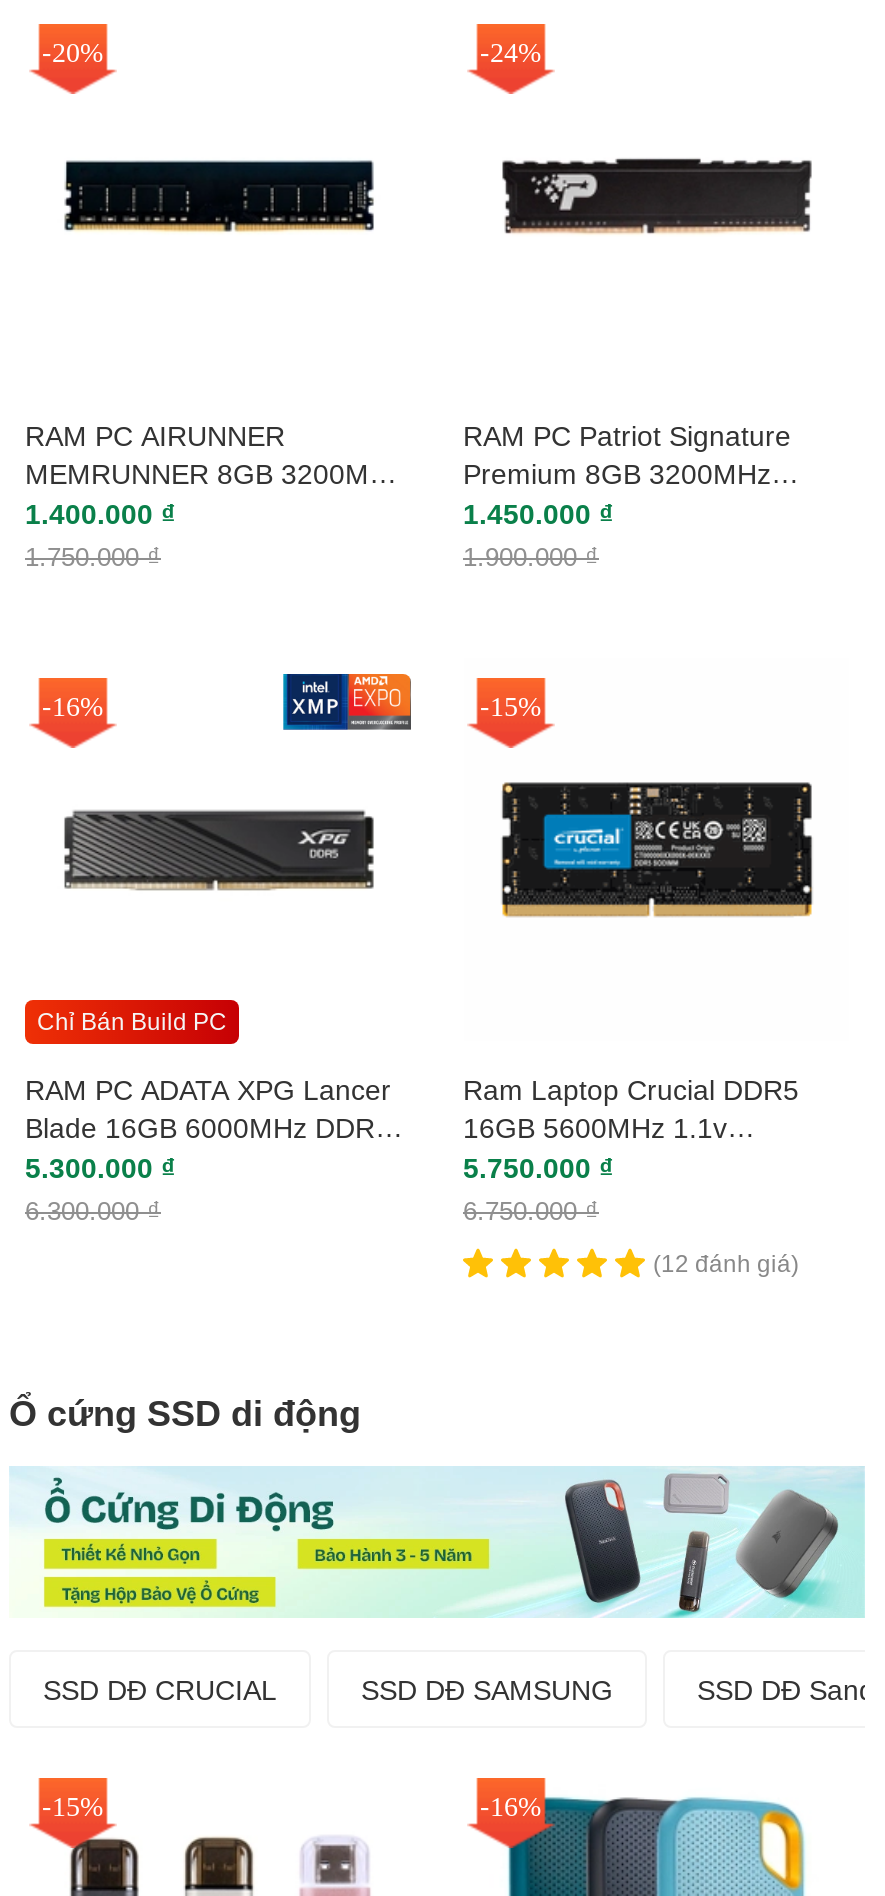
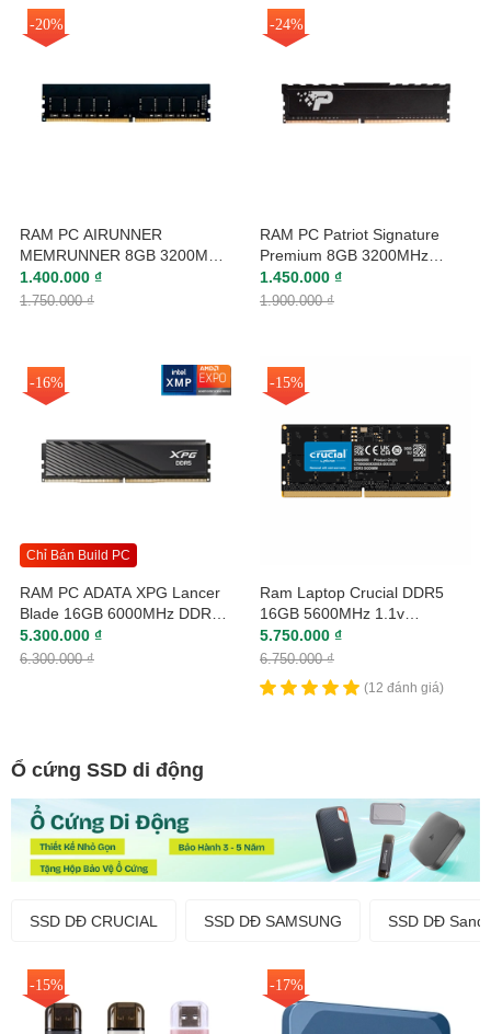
- -16%
+ -17%
